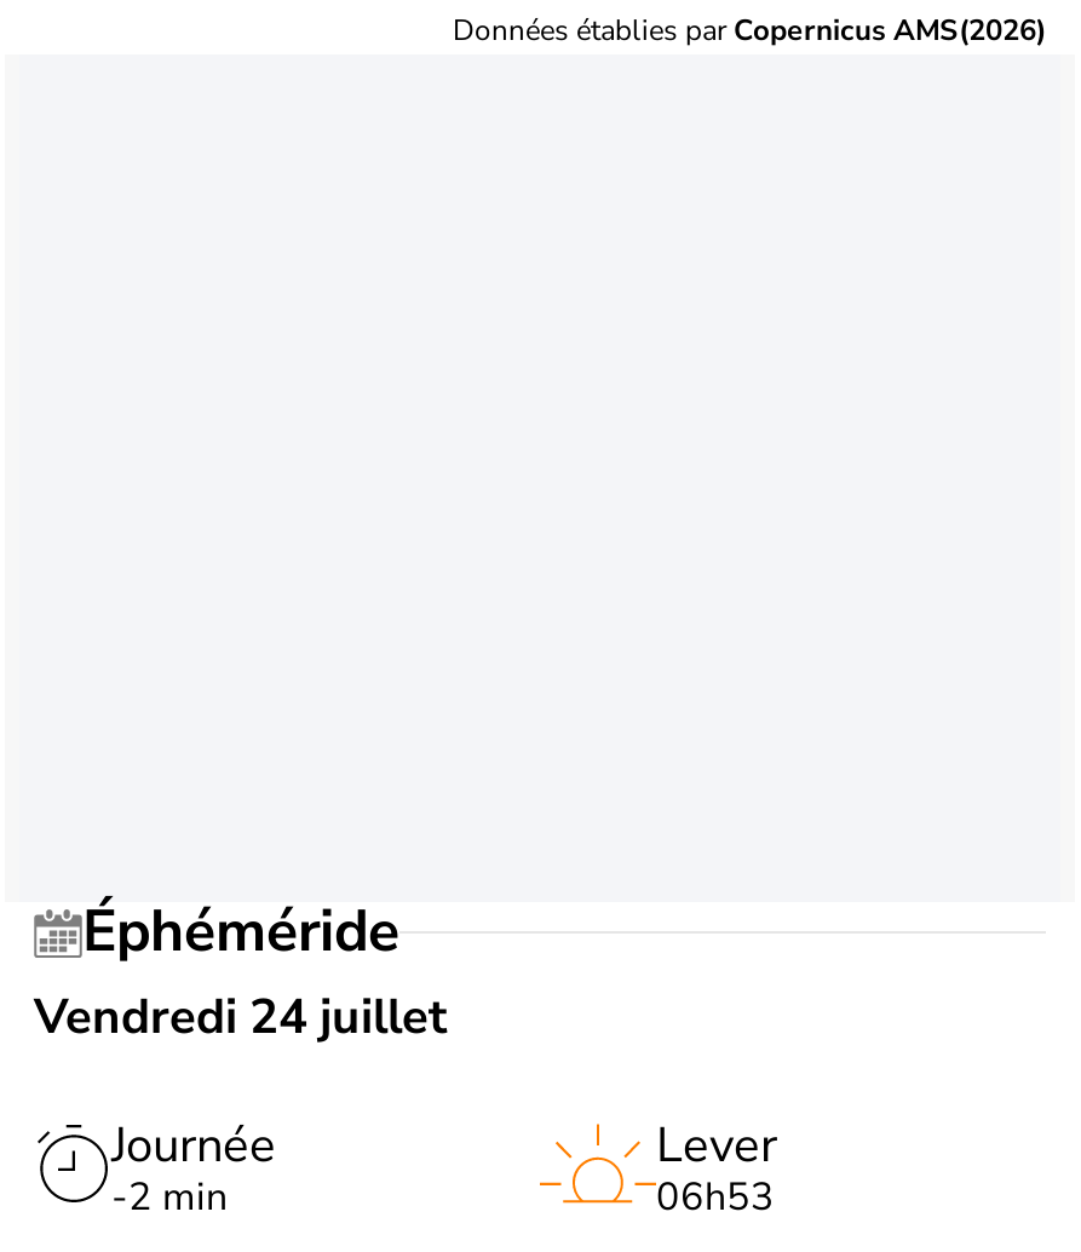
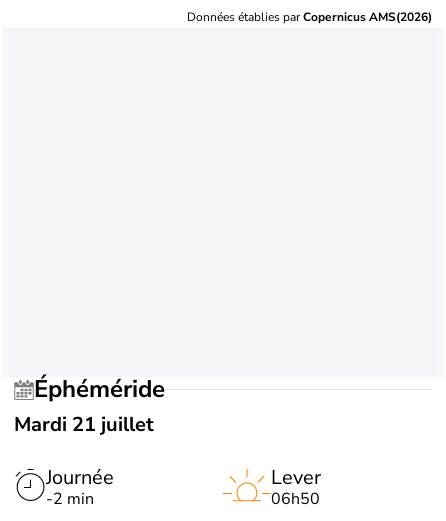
- Vendredi 24 juillet
+ Mardi 21 juillet

- 06h53
+ 06h50
